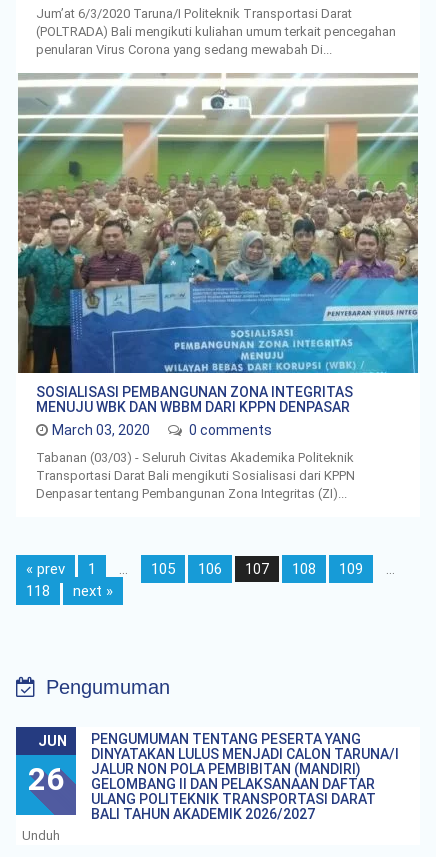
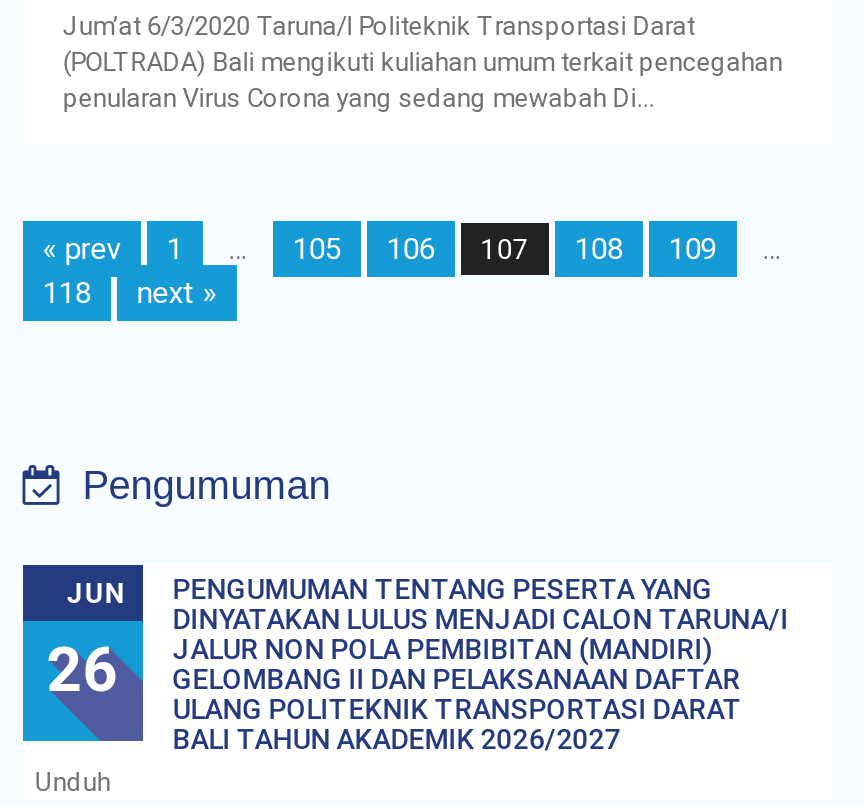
- [image]
- SOSIALISASI PEMBANGUNAN ZONA INTEGRITAS
- MENUJU WBK DAN WBBM DARI KPPN DENPASAR
- March 03, 2020
- 0 comments
- Tabanan (03/03) - Seluruh Civitas Akademika Politeknik
- Transportasi Darat Bali mengikuti Sosialisasi dari KPPN
- Denpasar tentang Pembangunan Zona Integritas (ZI)...
